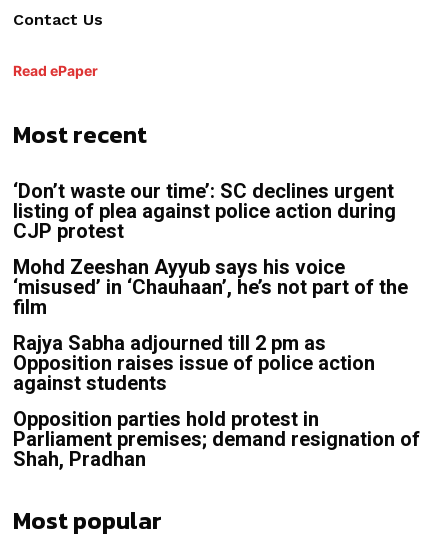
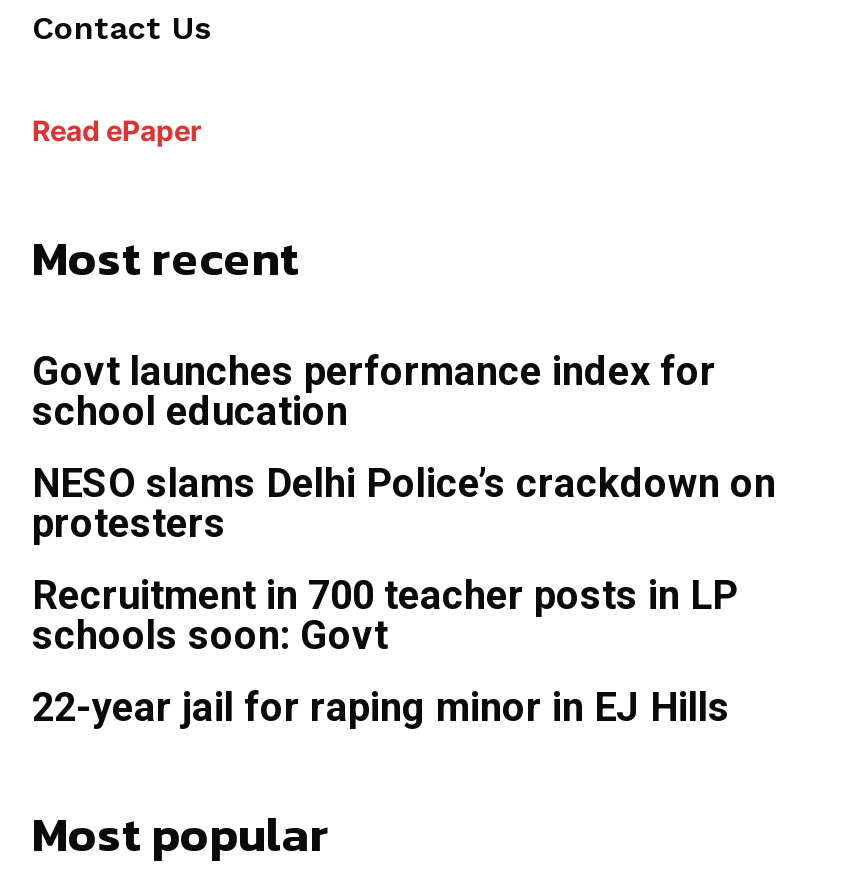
- ‘Don’t waste our time’: SC declines urgent
- listing of plea against police action during
- CJP protest
+ Govt launches performance index for
+ school education

- Mohd Zeeshan Ayyub says his voice
- ‘misused’ in ‘Chauhaan’, he’s not part of the
- film
+ NESO slams Delhi Police’s crackdown on
+ protesters

- Rajya Sabha adjourned till 2 pm as
- Opposition raises issue of police action
- against students
+ Recruitment in 700 teacher posts in LP
+ schools soon: Govt

- Opposition parties hold protest in
- Parliament premises; demand resignation of
- Shah, Pradhan
+ 22-year jail for raping minor in EJ Hills
